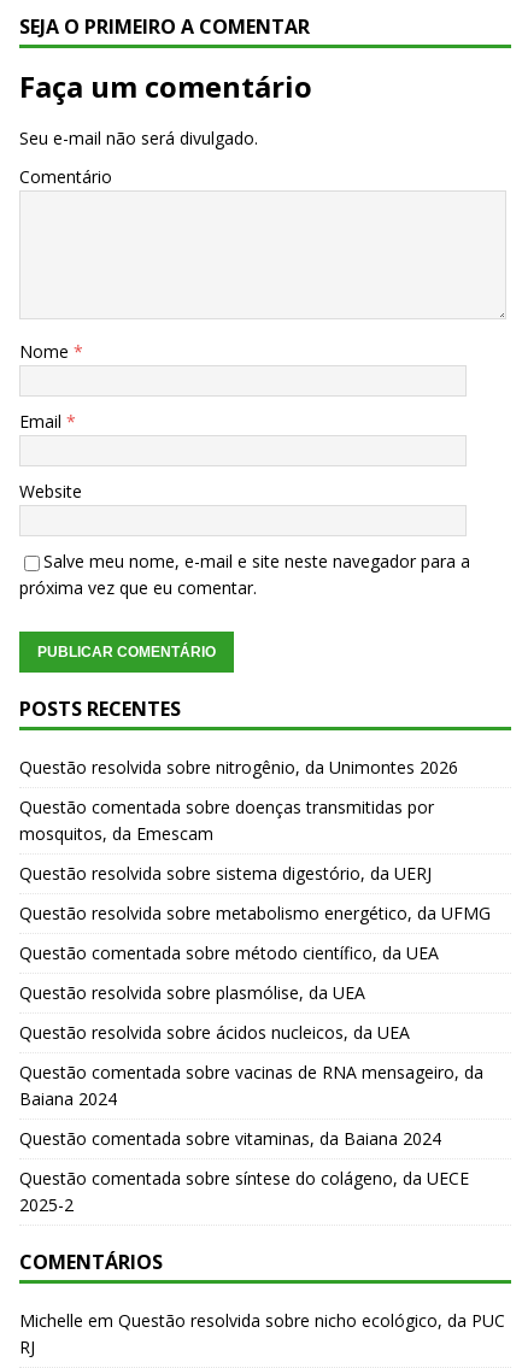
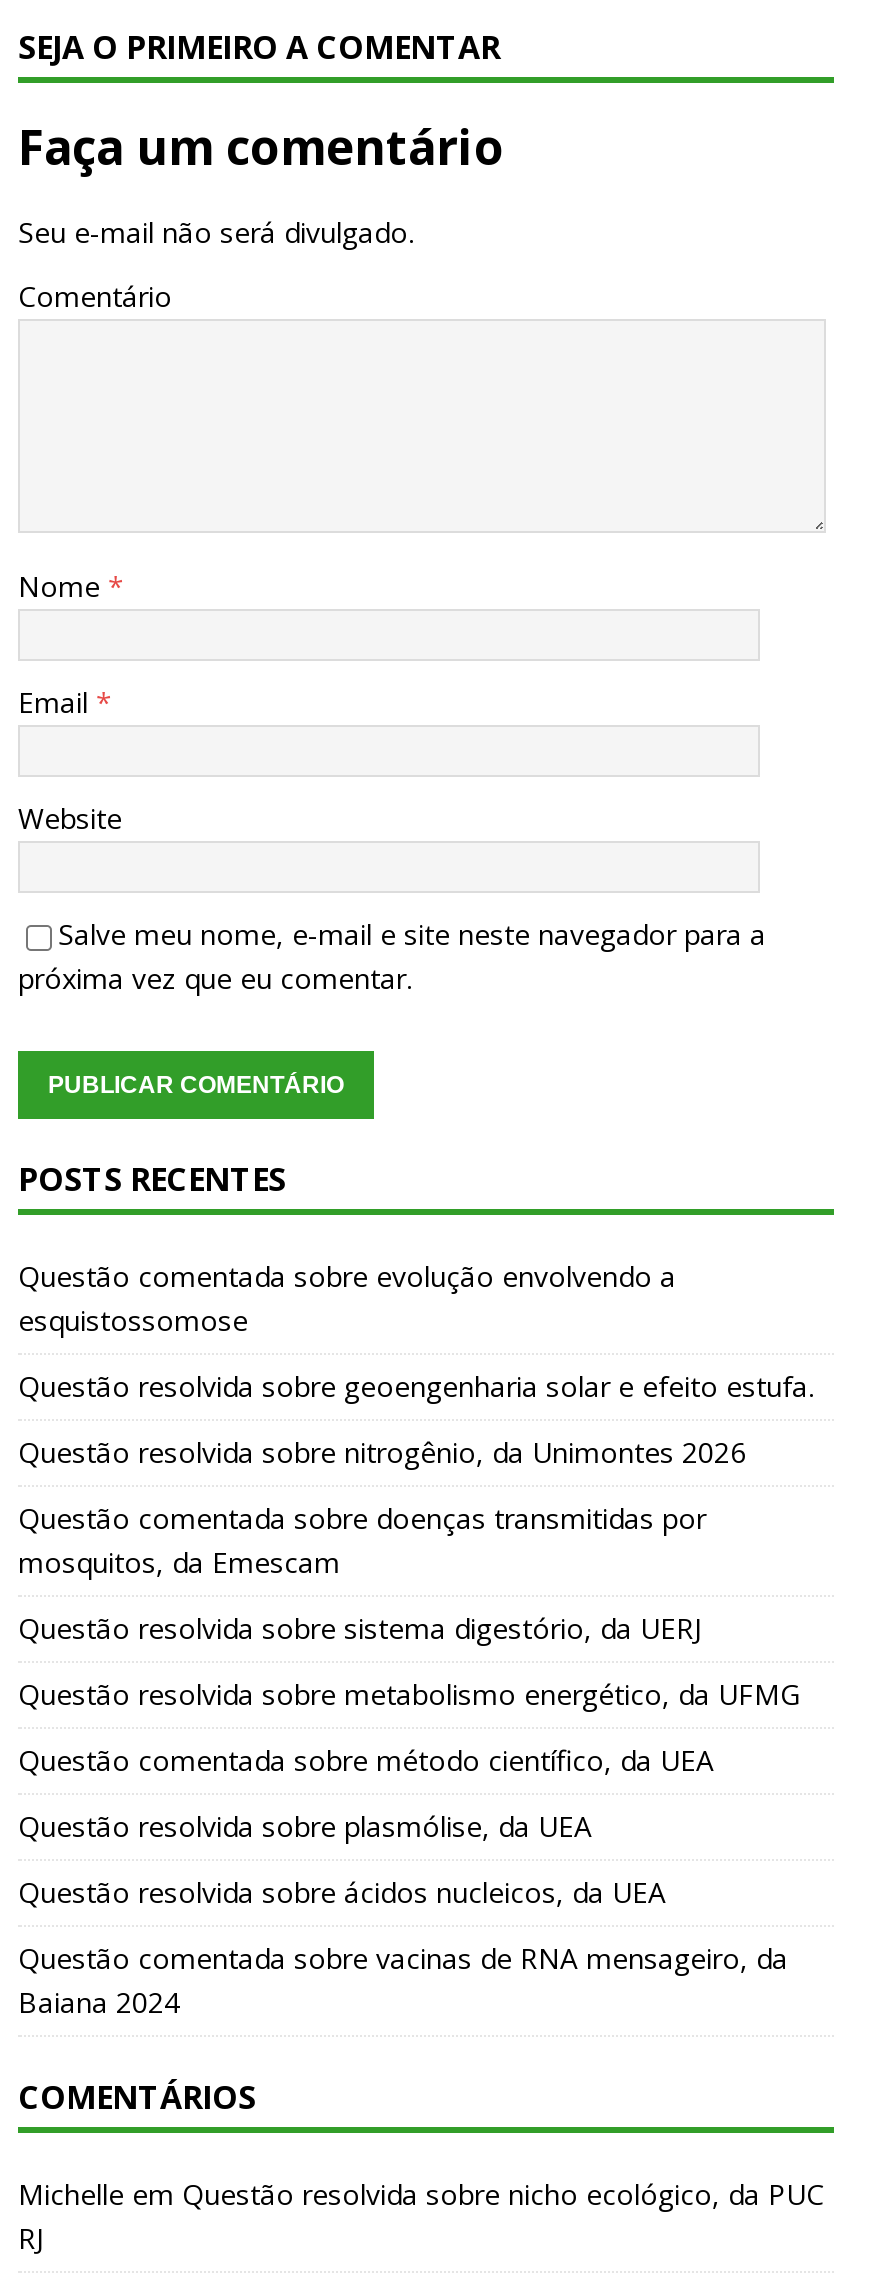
+ Questão comentada sobre evolução envolvendo a
+ esquistossomose
+ Questão resolvida sobre geoengenharia solar e efeito estufa.

moved down: Questão resolvida sobre nitrogênio, da Unimontes 2026 | Questão comentada sobre doenças transmitidas por | mosquitos, da Emescam | ... | Questão comentada sobre vacinas de RNA mensageiro, da | Baiana 2024

- Questão comentada sobre vitaminas, da Baiana 2024
- Questão comentada sobre síntese do colágeno, da UECE
- 2025-2
